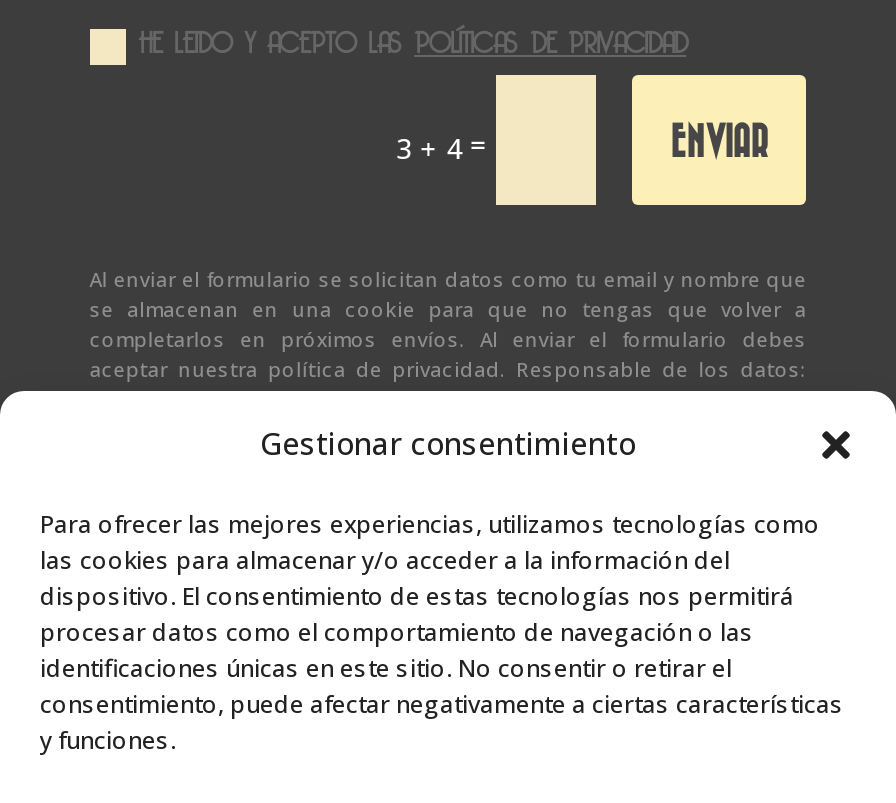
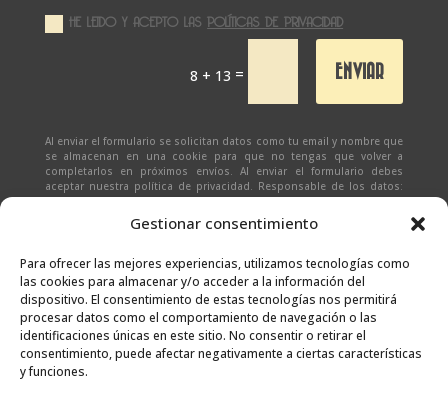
- 3 + 4 =
+ 8 + 13 =
